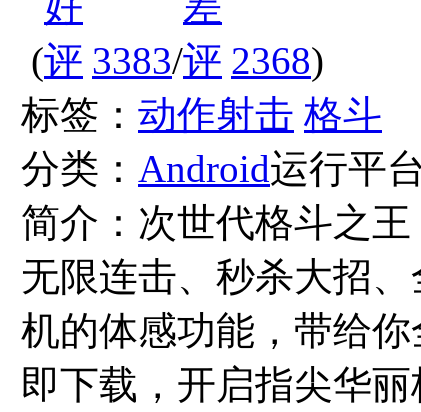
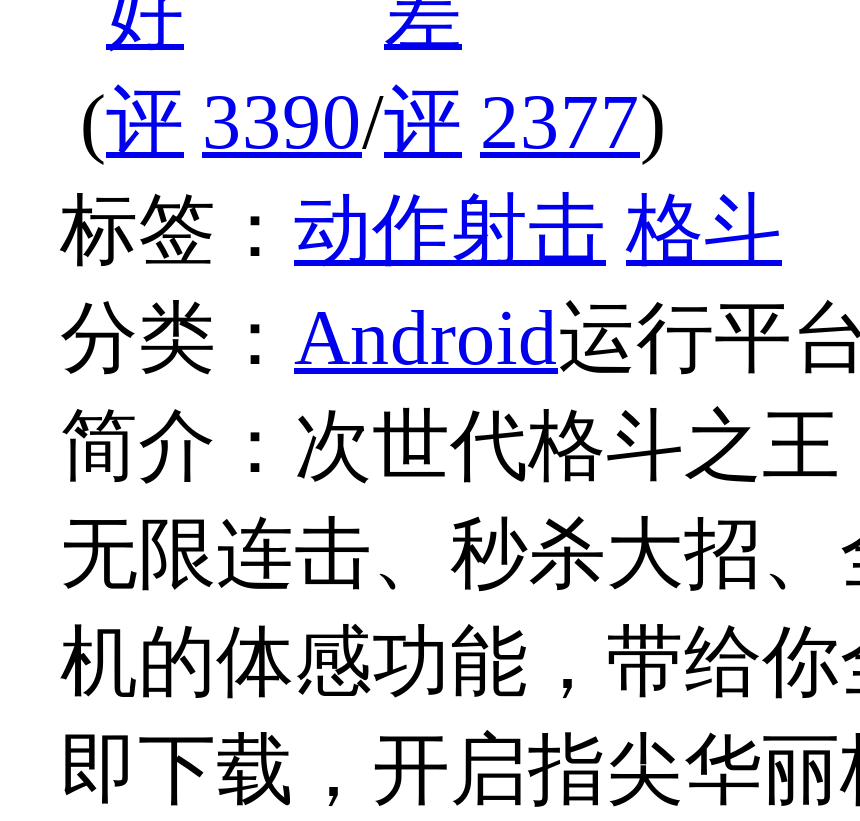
- 3383/
+ 3390/

- 2368)
+ 2377)
